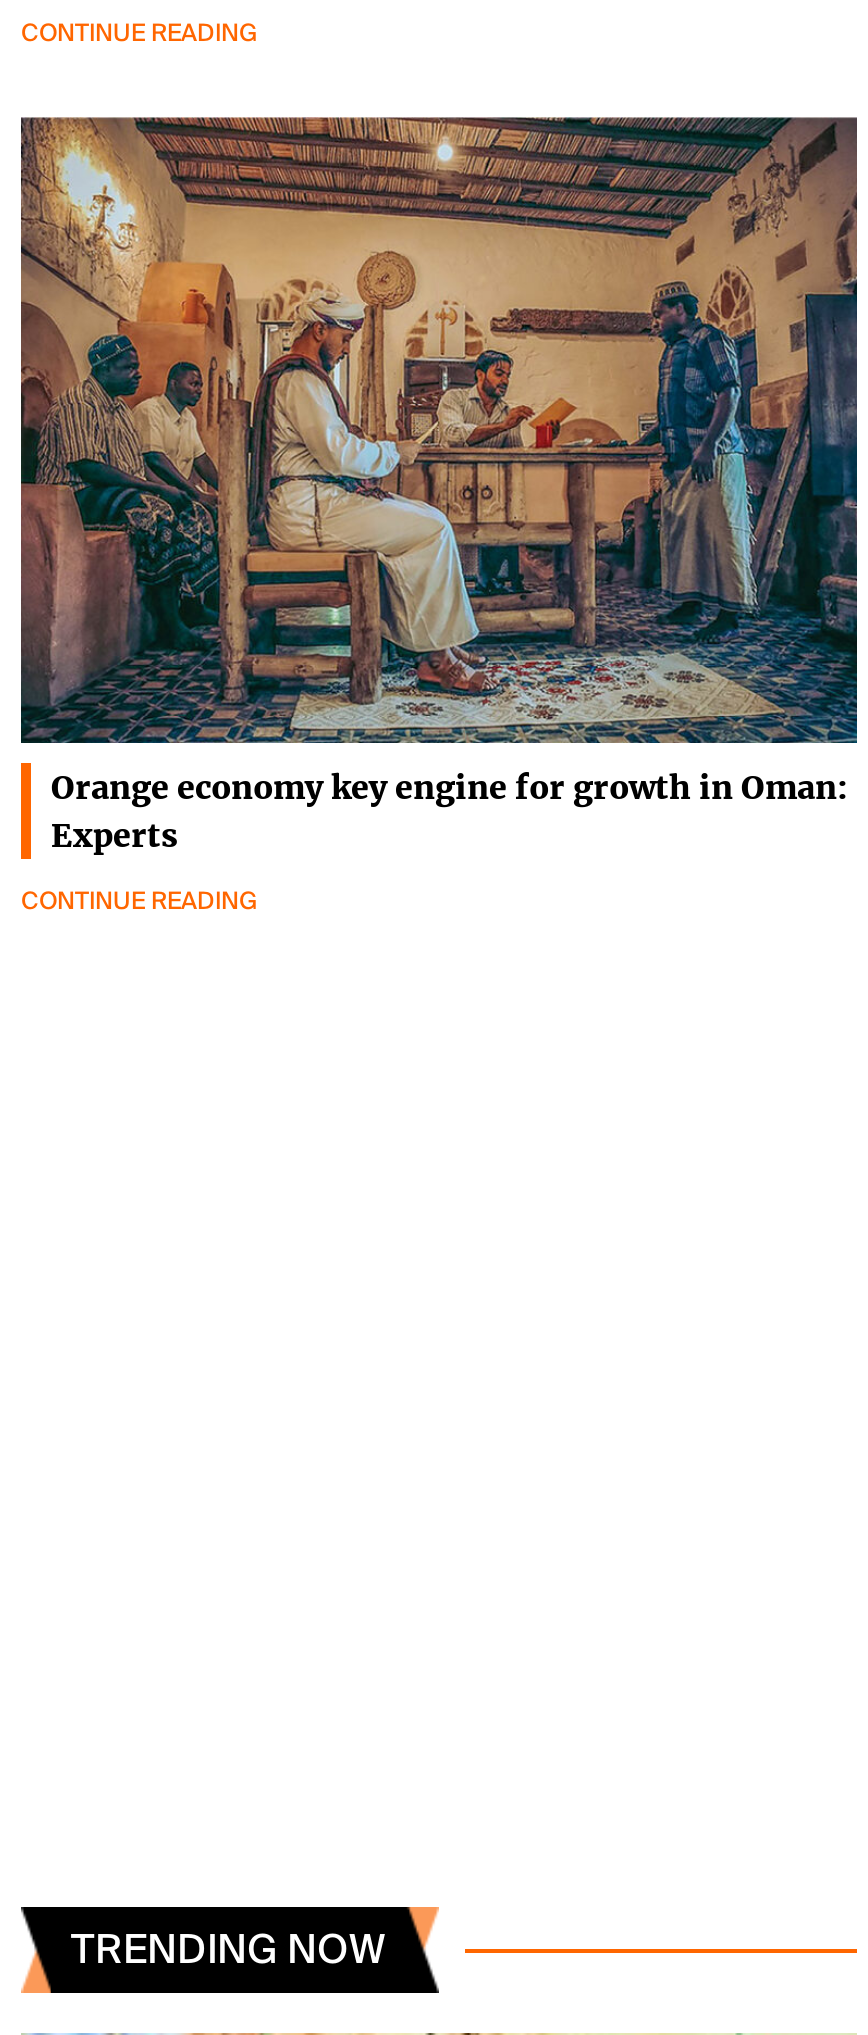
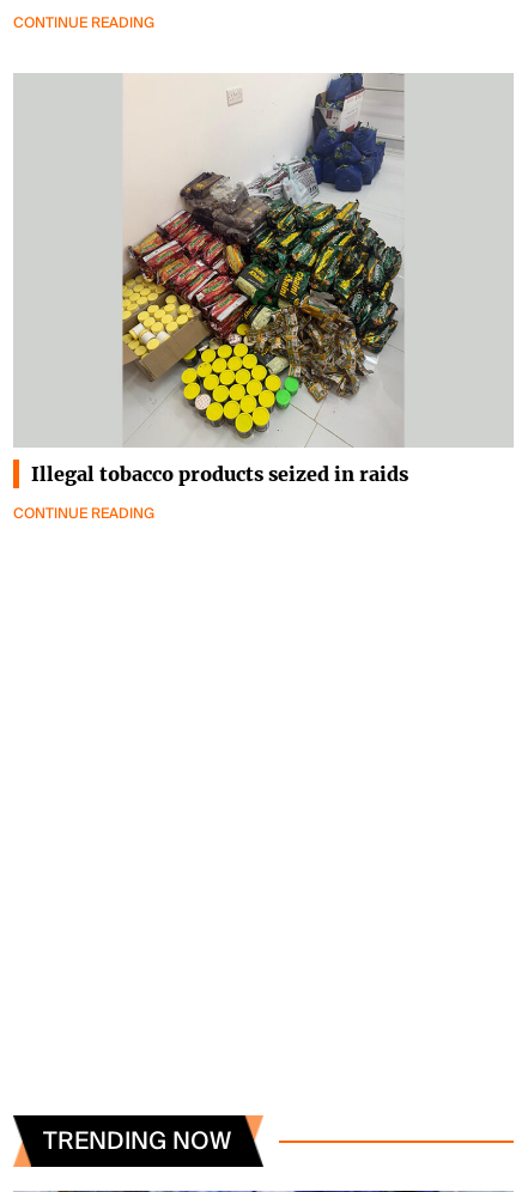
- [image]
- Orange economy key engine for growth in Oman:
- Experts
+ [image]
+ Illegal tobacco products seized in raids
